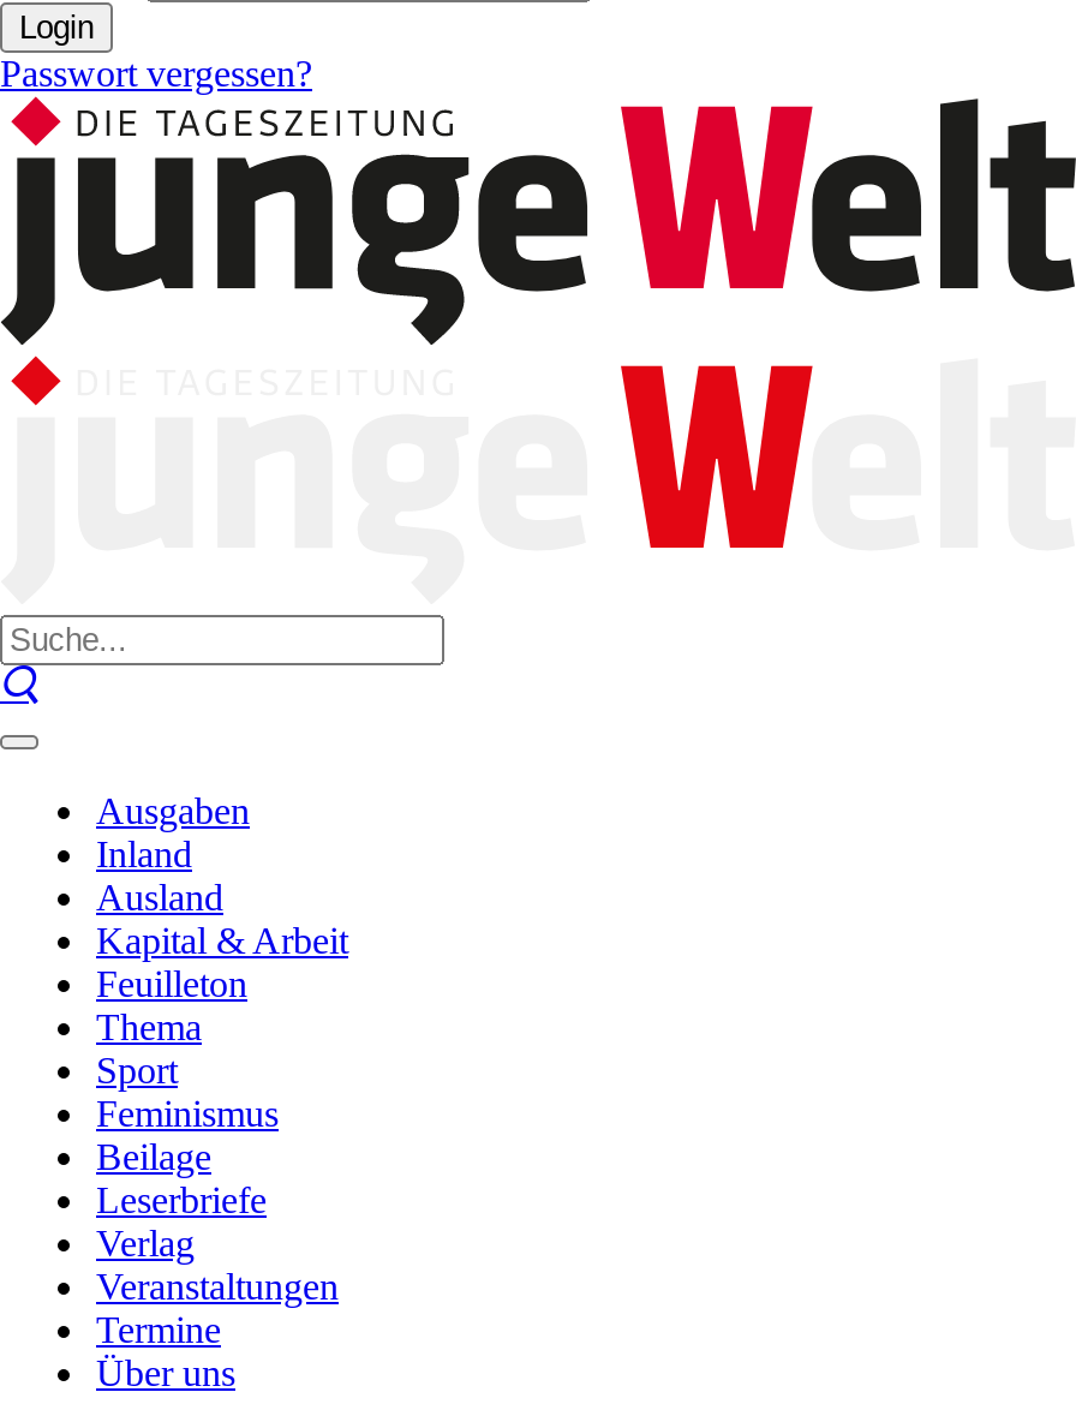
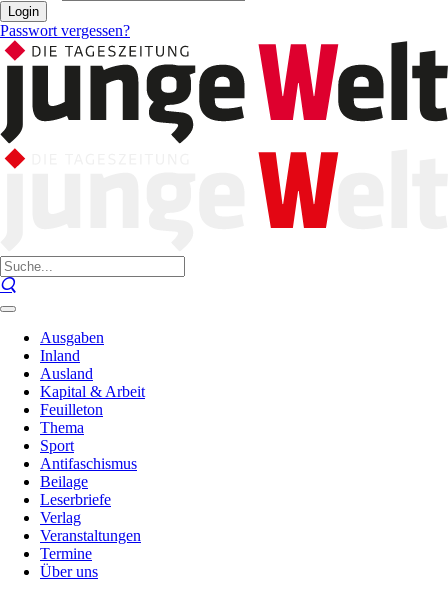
- Feminismus
+ Antifaschismus
